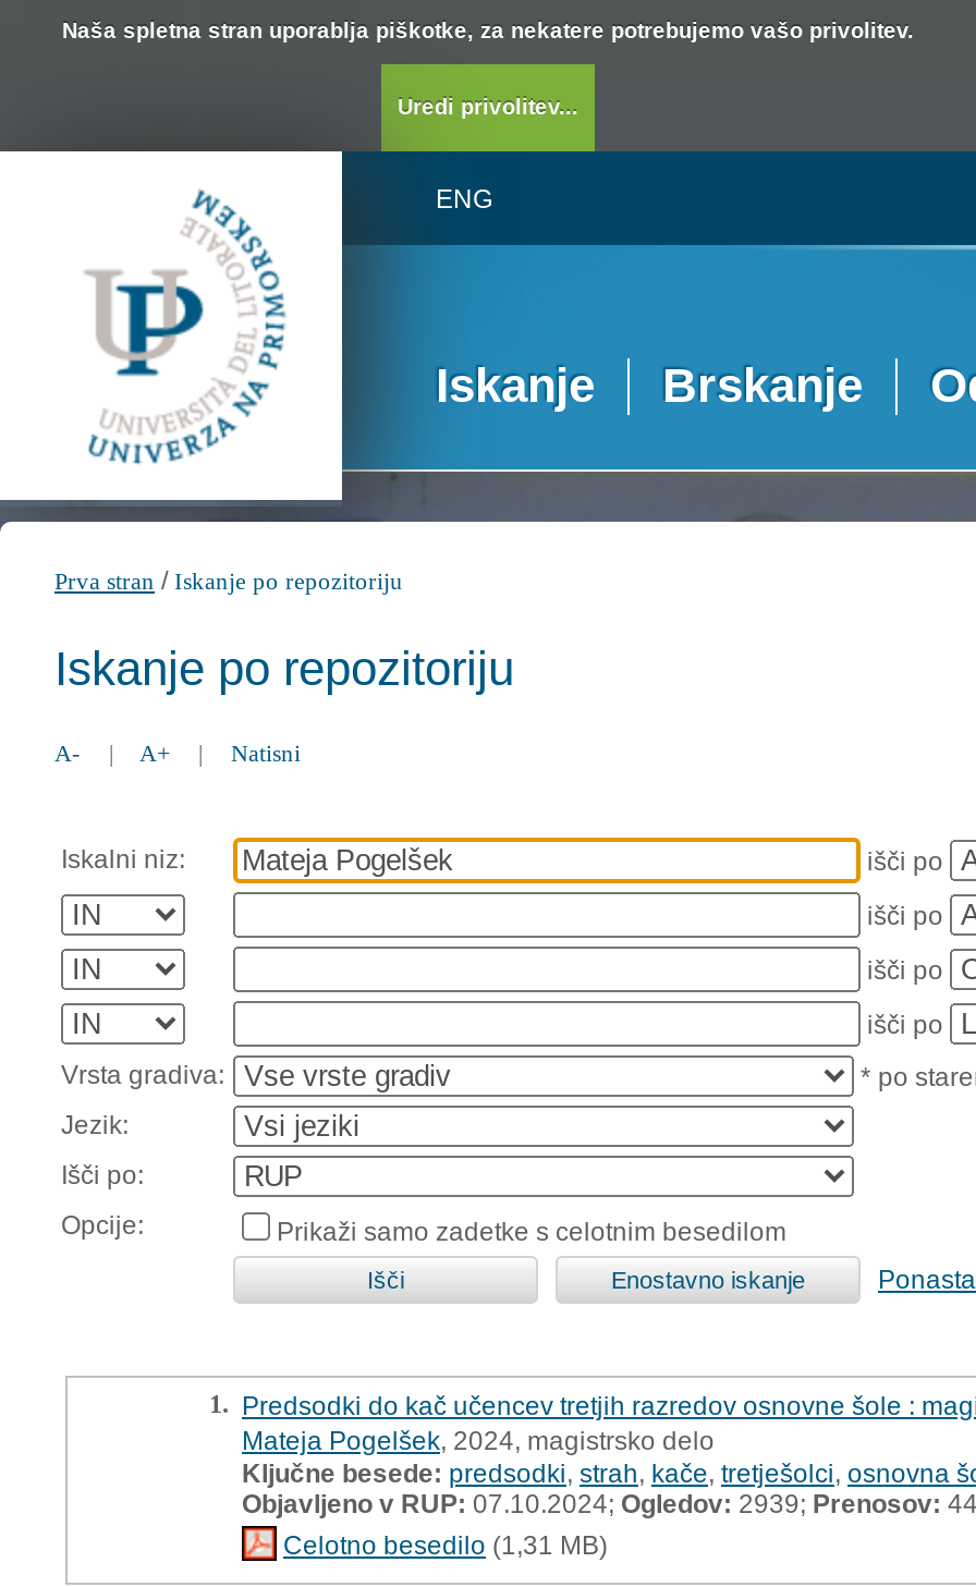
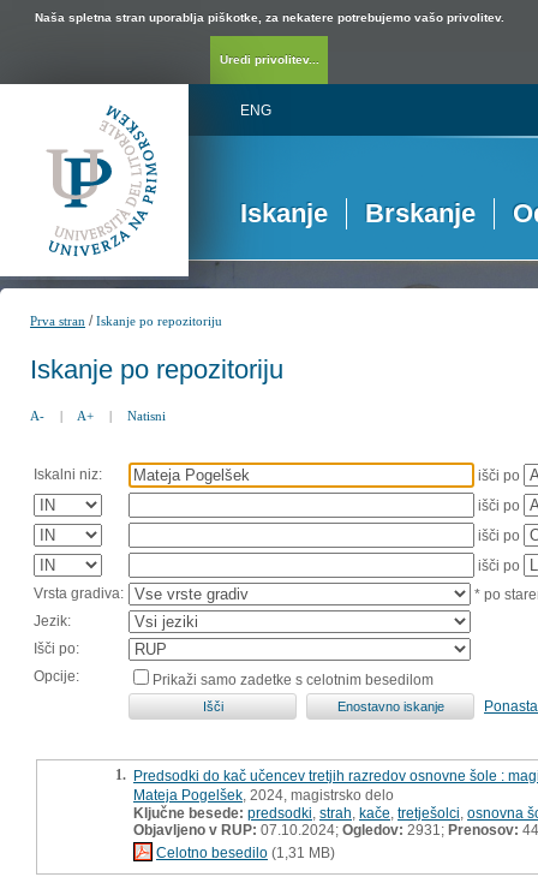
- Objavljeno v RUP:07.10.2024;Ogledov:2939;Prenosov:44
+ Objavljeno v RUP:07.10.2024;Ogledov:2931;Prenosov:44
